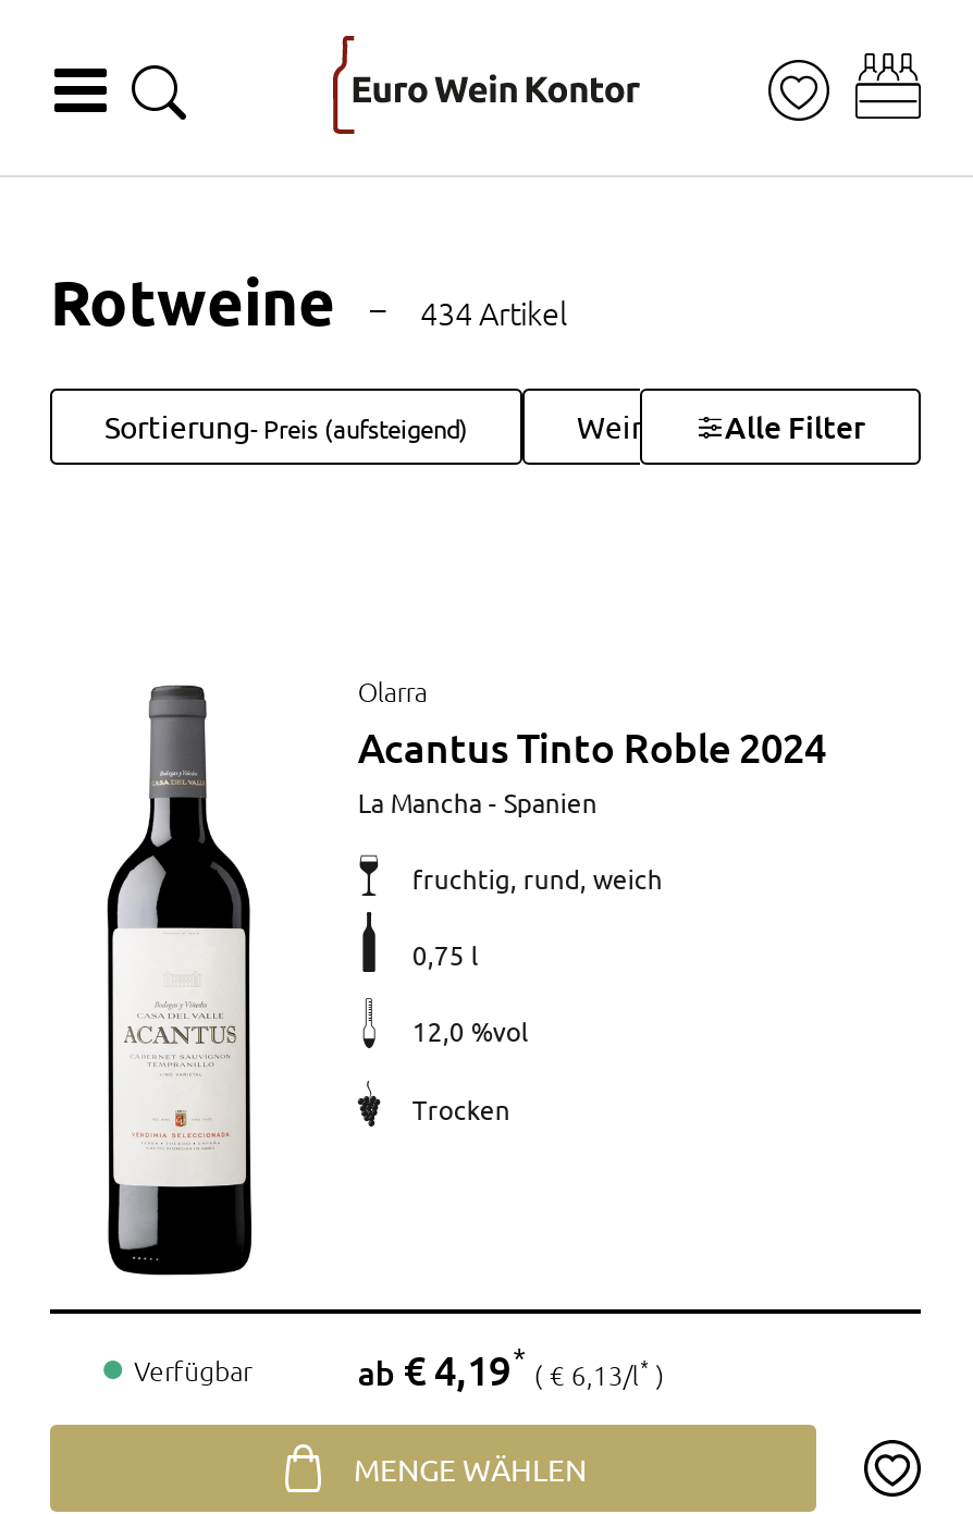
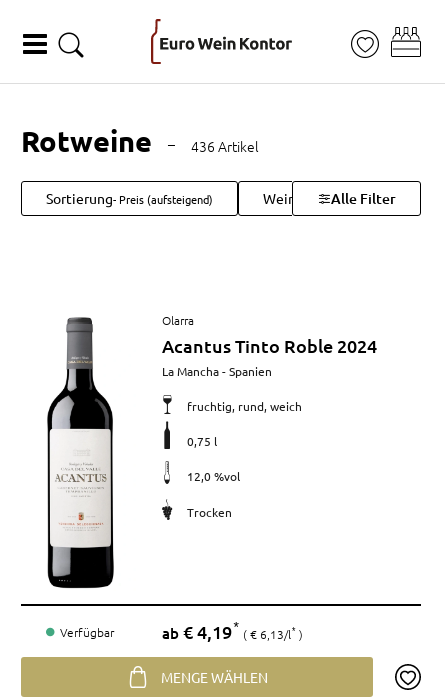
- Rotweine 434 Artikel
+ Rotweine 436 Artikel
